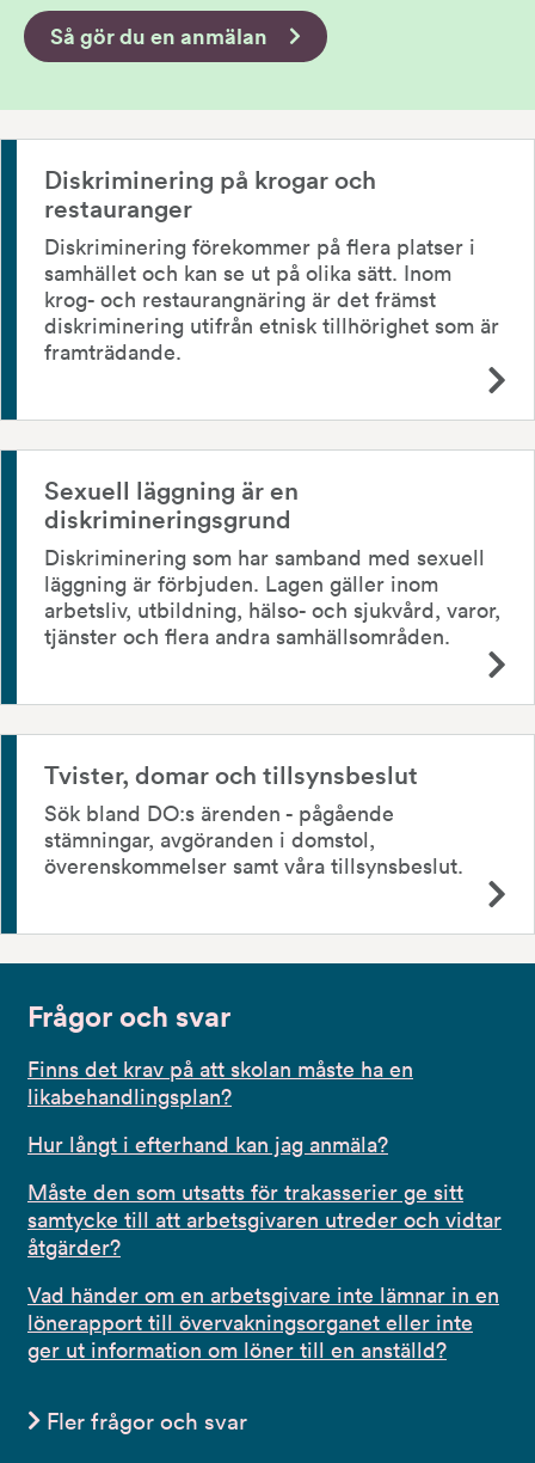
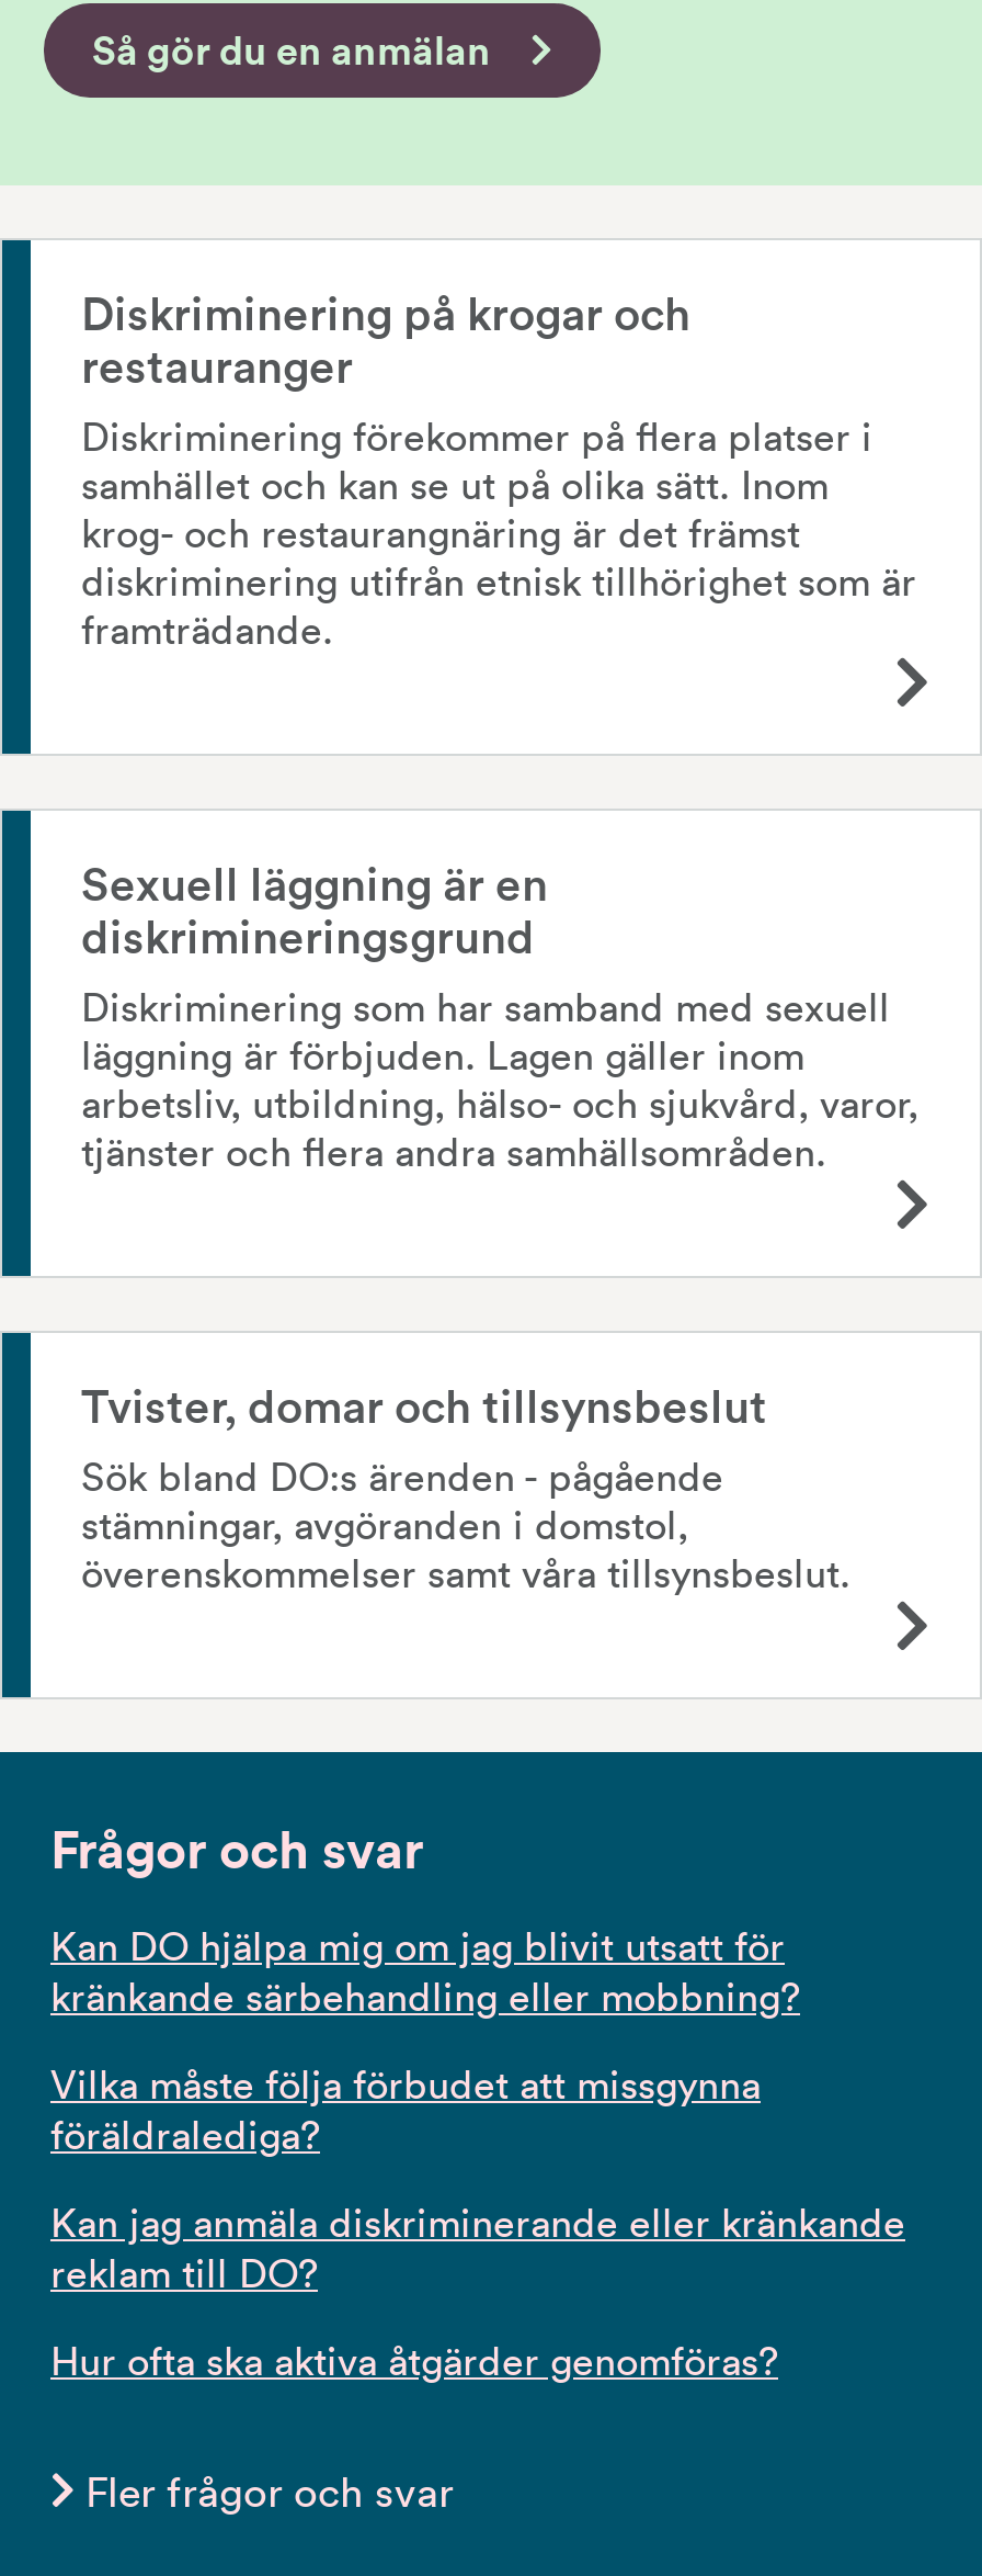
- Finns det krav på att skolan måste ha en
- likabehandlingsplan?
+ Kan DO hjälpa mig om jag blivit utsatt för
+ kränkande särbehandling eller mobbning?

- Hur långt i efterhand kan jag anmäla?
+ Vilka måste följa förbudet att missgynna
+ föräldralediga?

- Måste den som utsatts för trakasserier ge sitt
- samtycke till att arbetsgivaren utreder och vidtar
- åtgärder?
+ Kan jag anmäla diskriminerande eller kränkande
+ reklam till DO?

- Vad händer om en arbetsgivare inte lämnar in en
- lönerapport till övervakningsorganet eller inte
- ger ut information om löner till en anställd?
+ Hur ofta ska aktiva åtgärder genomföras?
